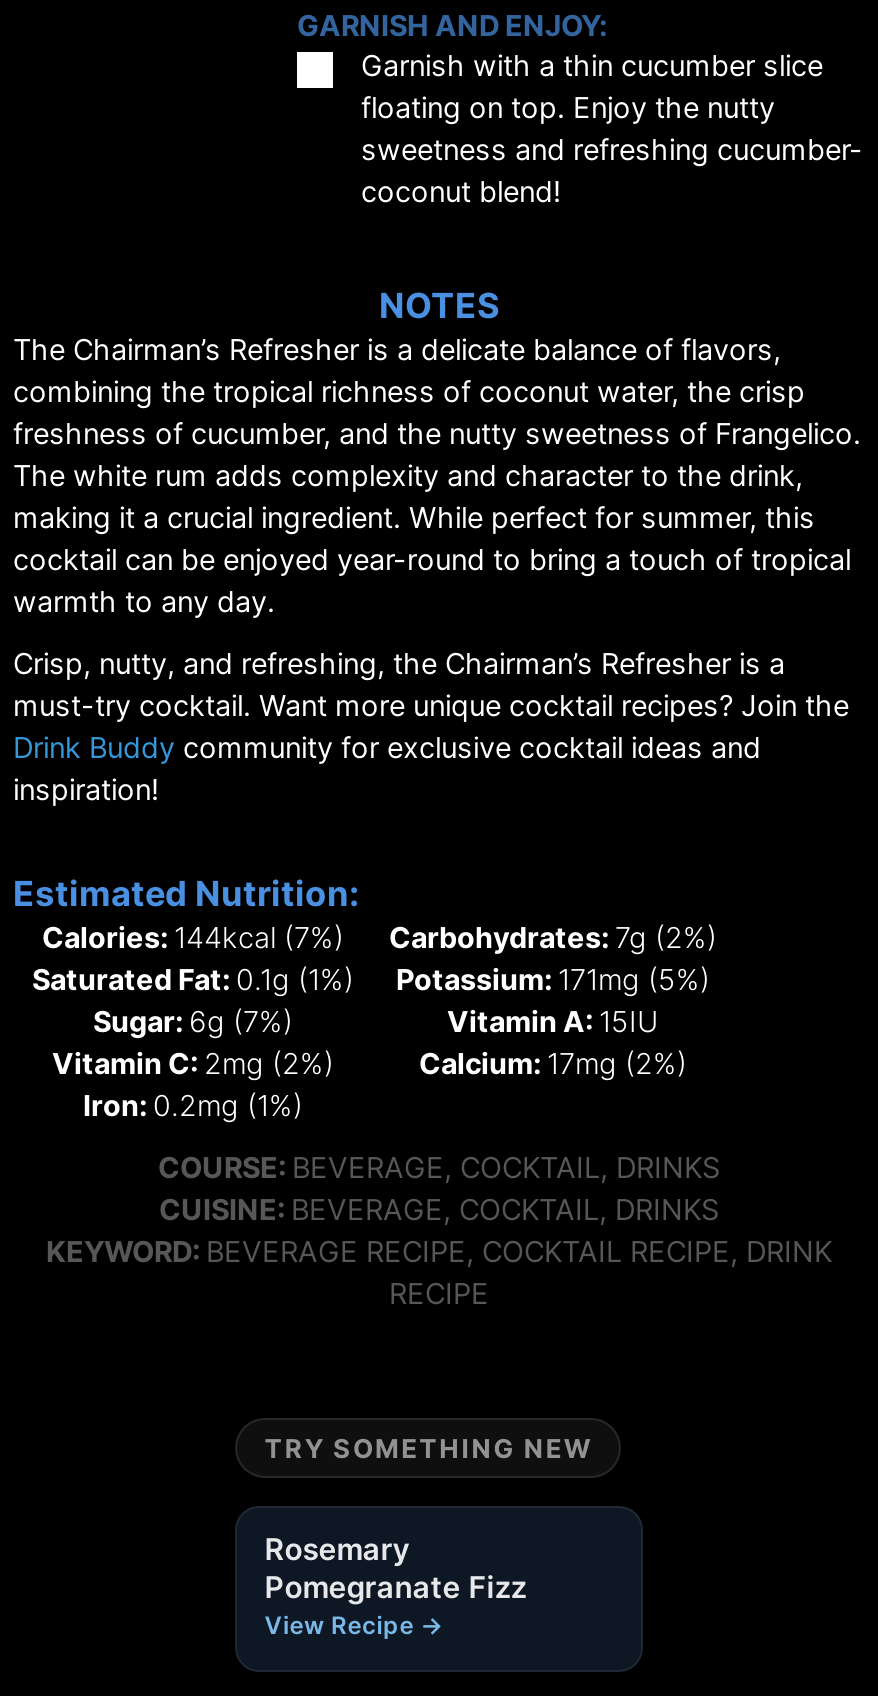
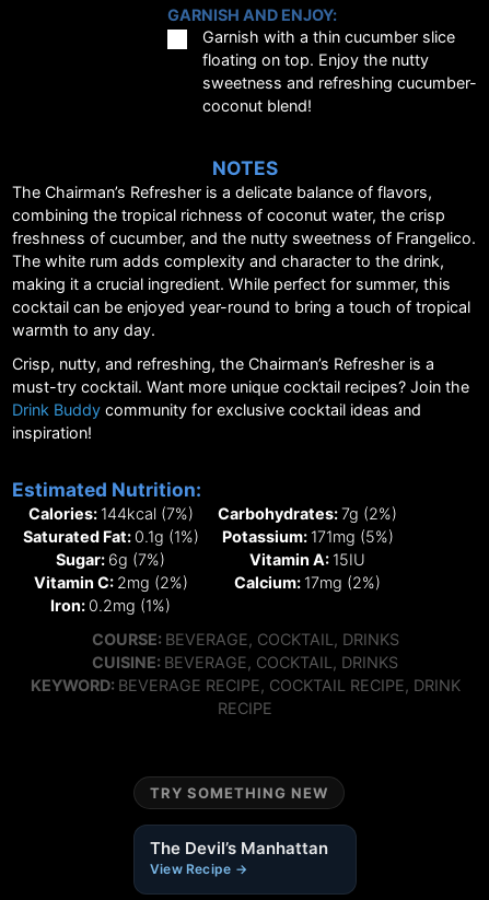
- Rosemary
- Pomegranate Fizz
+ The Devil’s Manhattan
